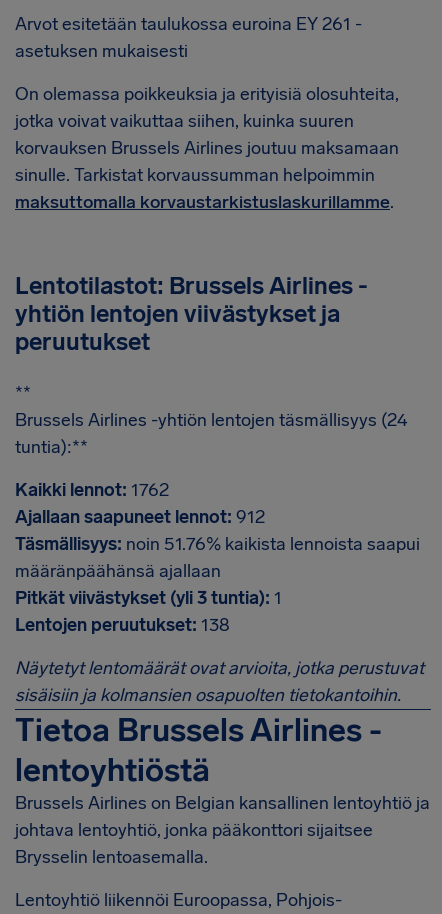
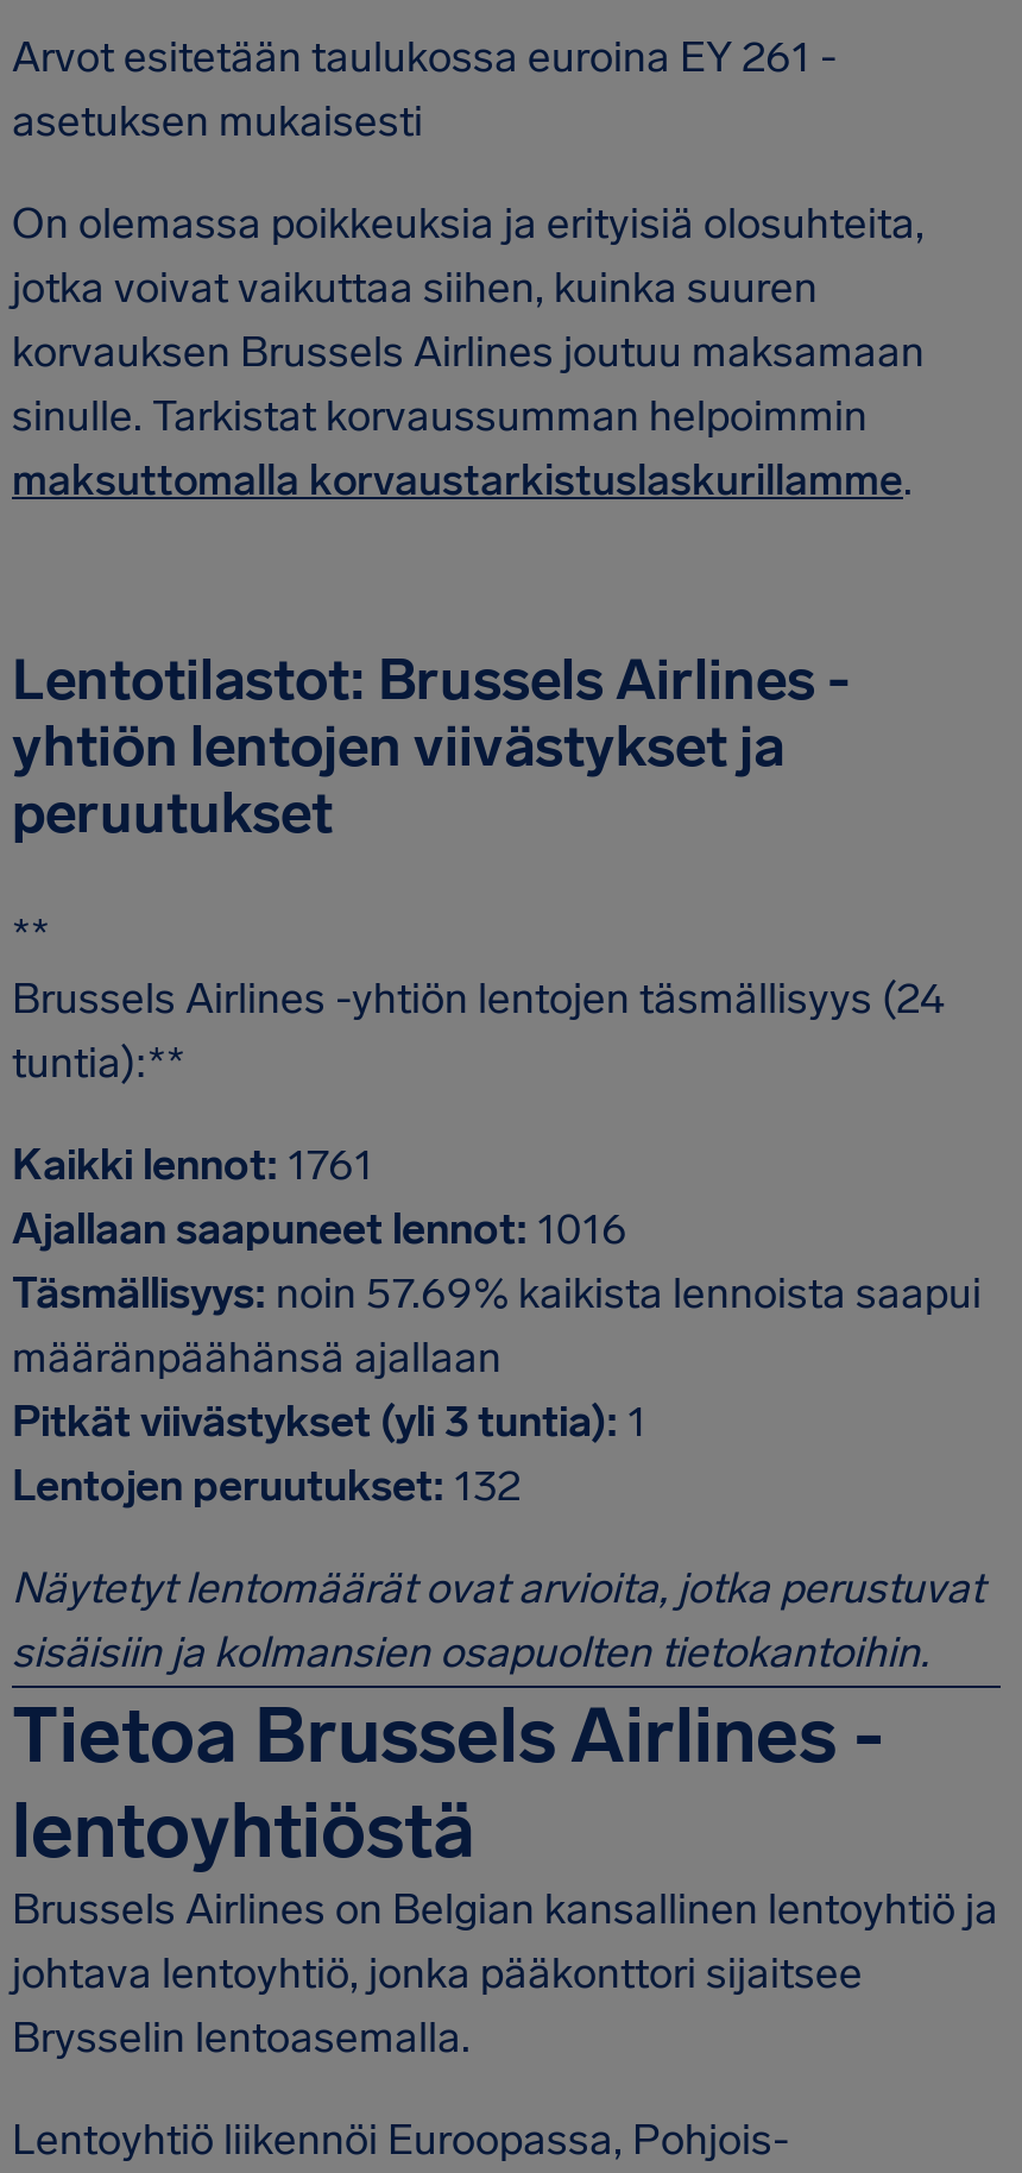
- Kaikki lennot: 1762
+ Kaikki lennot: 1761

- Ajallaan saapuneet lennot: 912
+ Ajallaan saapuneet lennot: 1016

- Täsmällisyys: noin 51.76% kaikista lennoista saapui
+ Täsmällisyys: noin 57.69% kaikista lennoista saapui

- Lentojen peruutukset: 138
+ Lentojen peruutukset: 132
